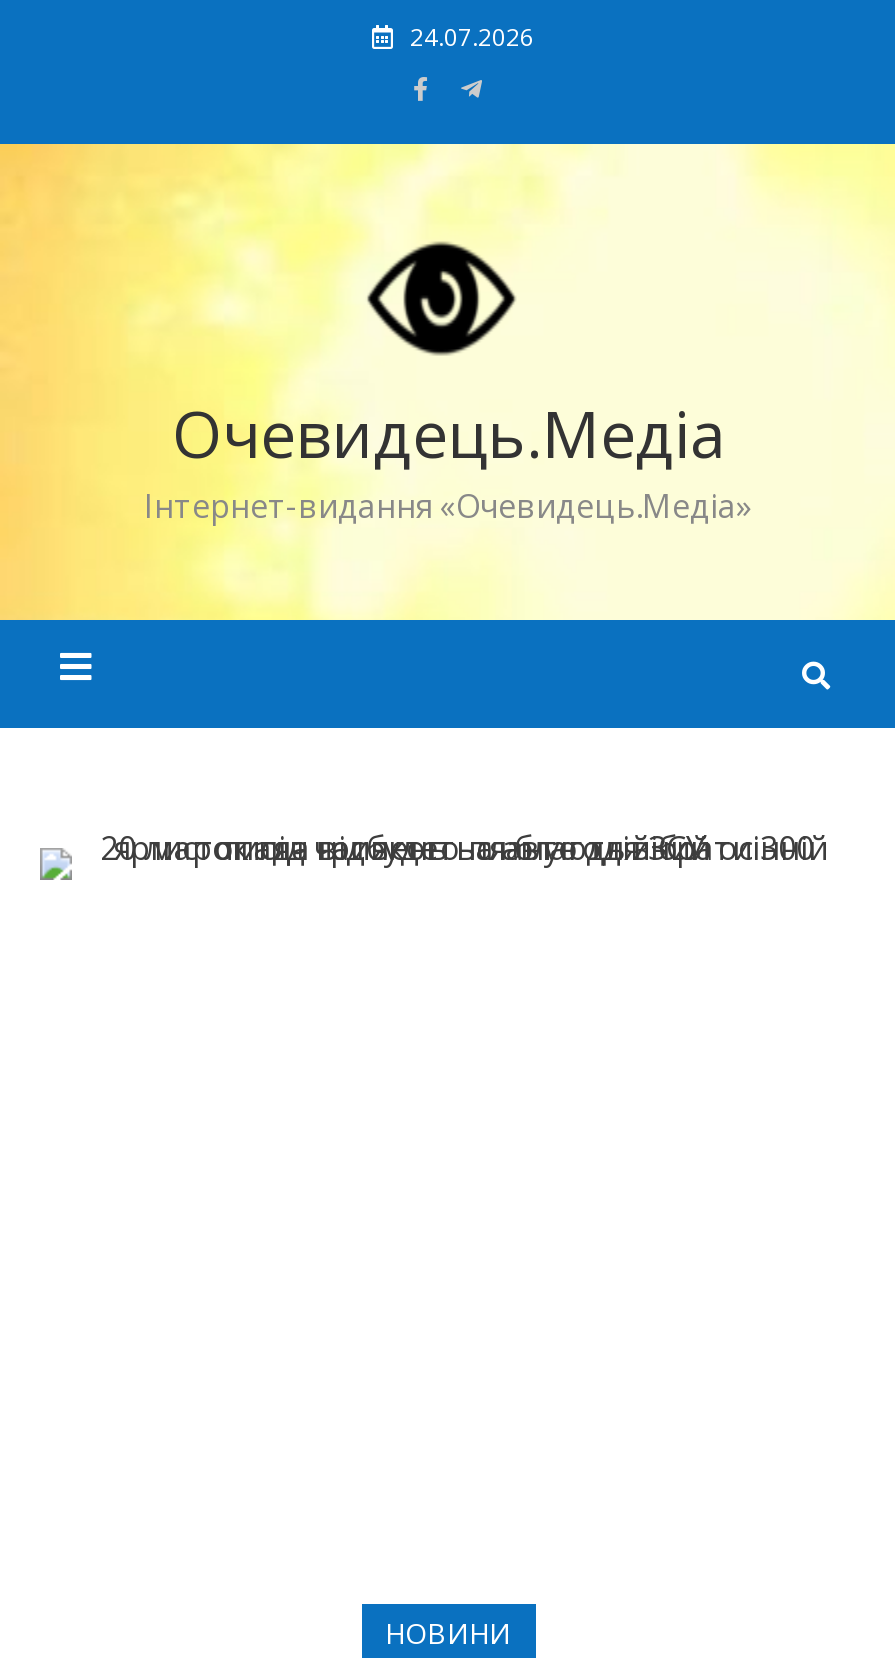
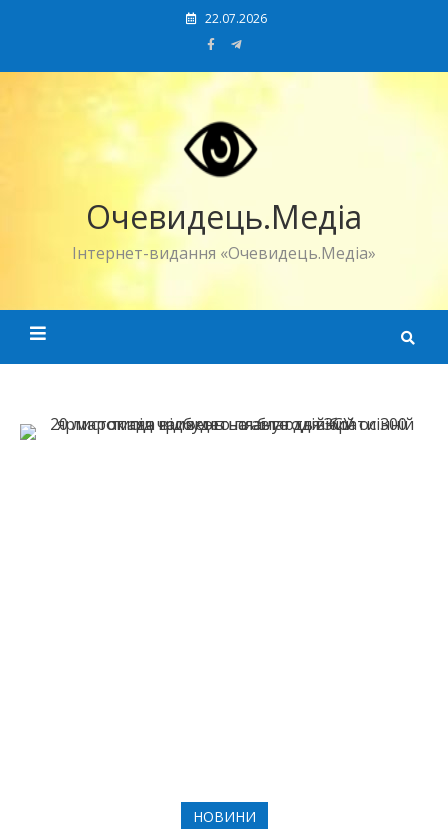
- 24.07.2026
+ 22.07.2026
